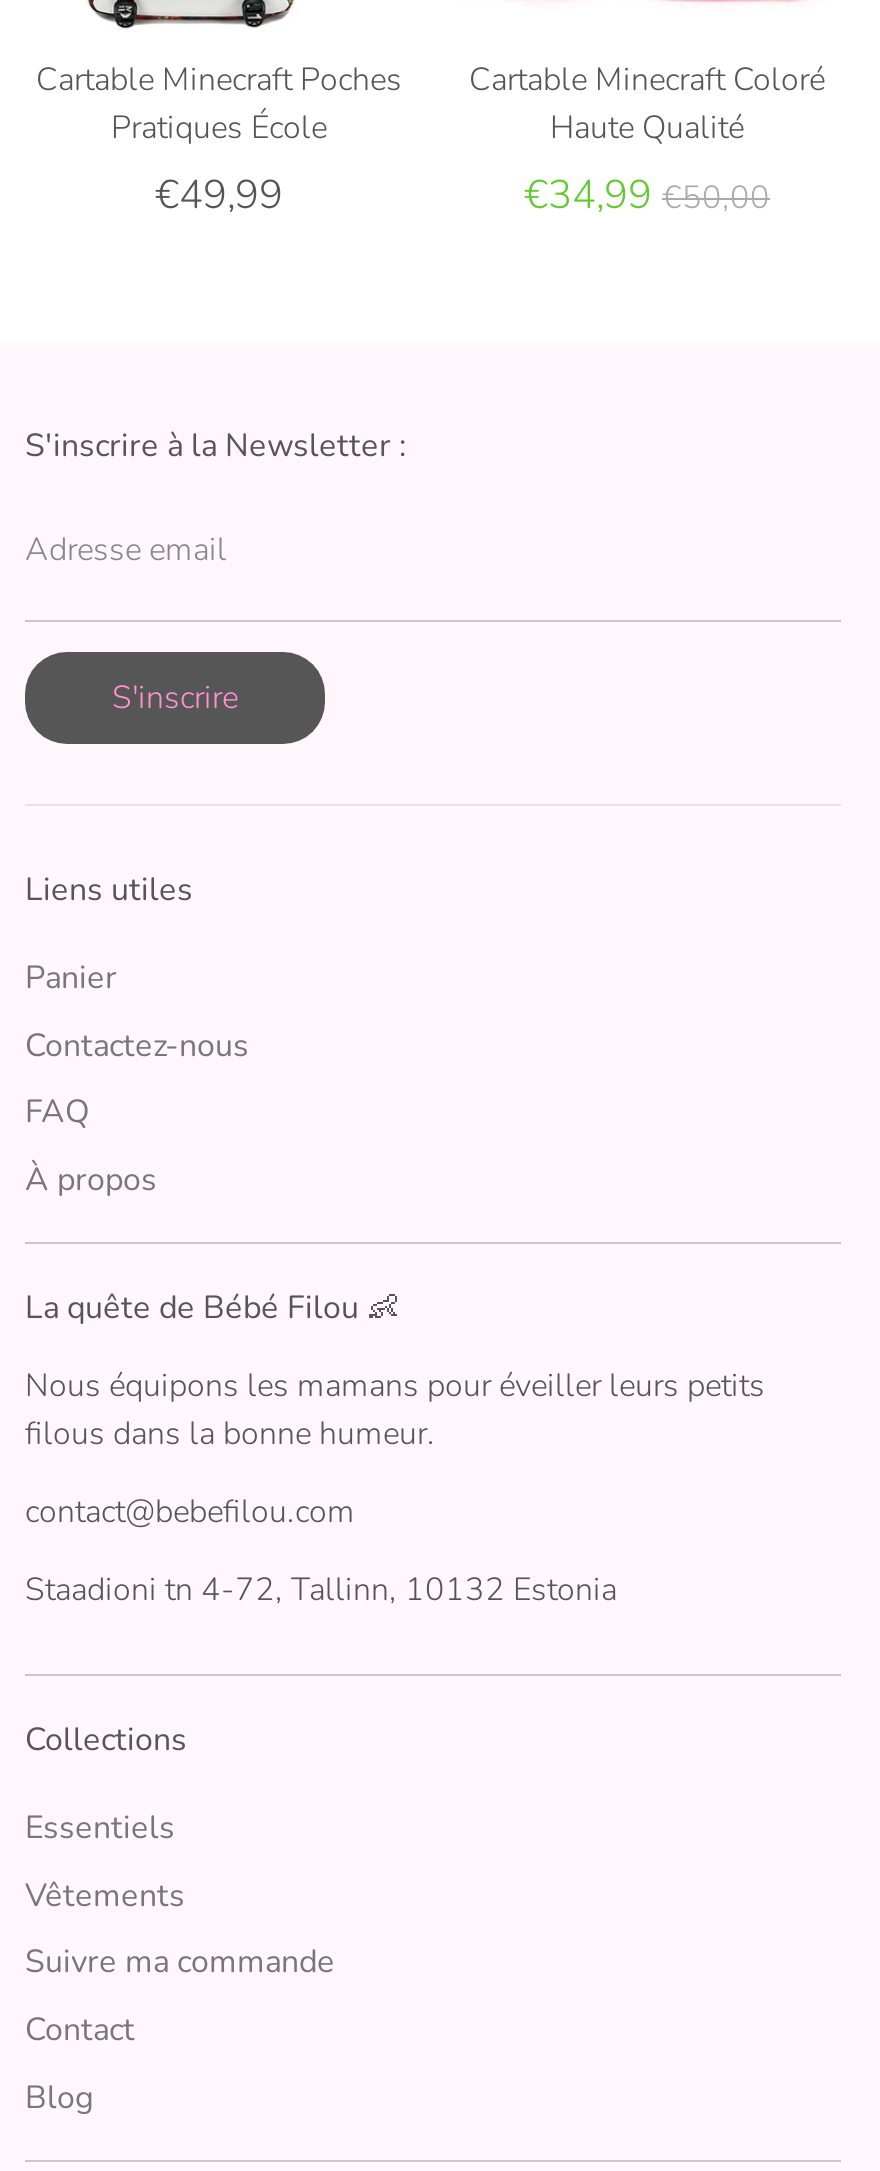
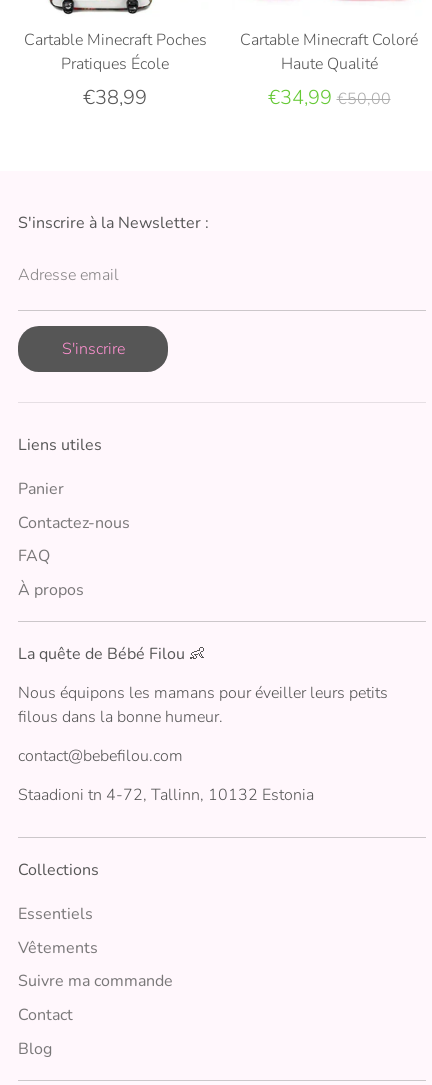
- €49,99
+ €38,99
